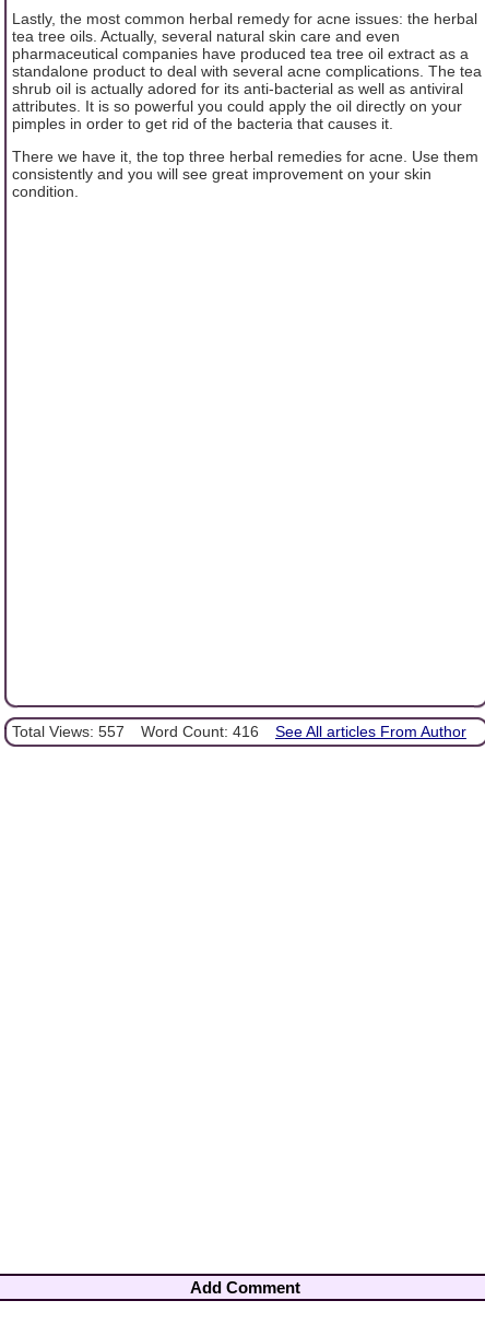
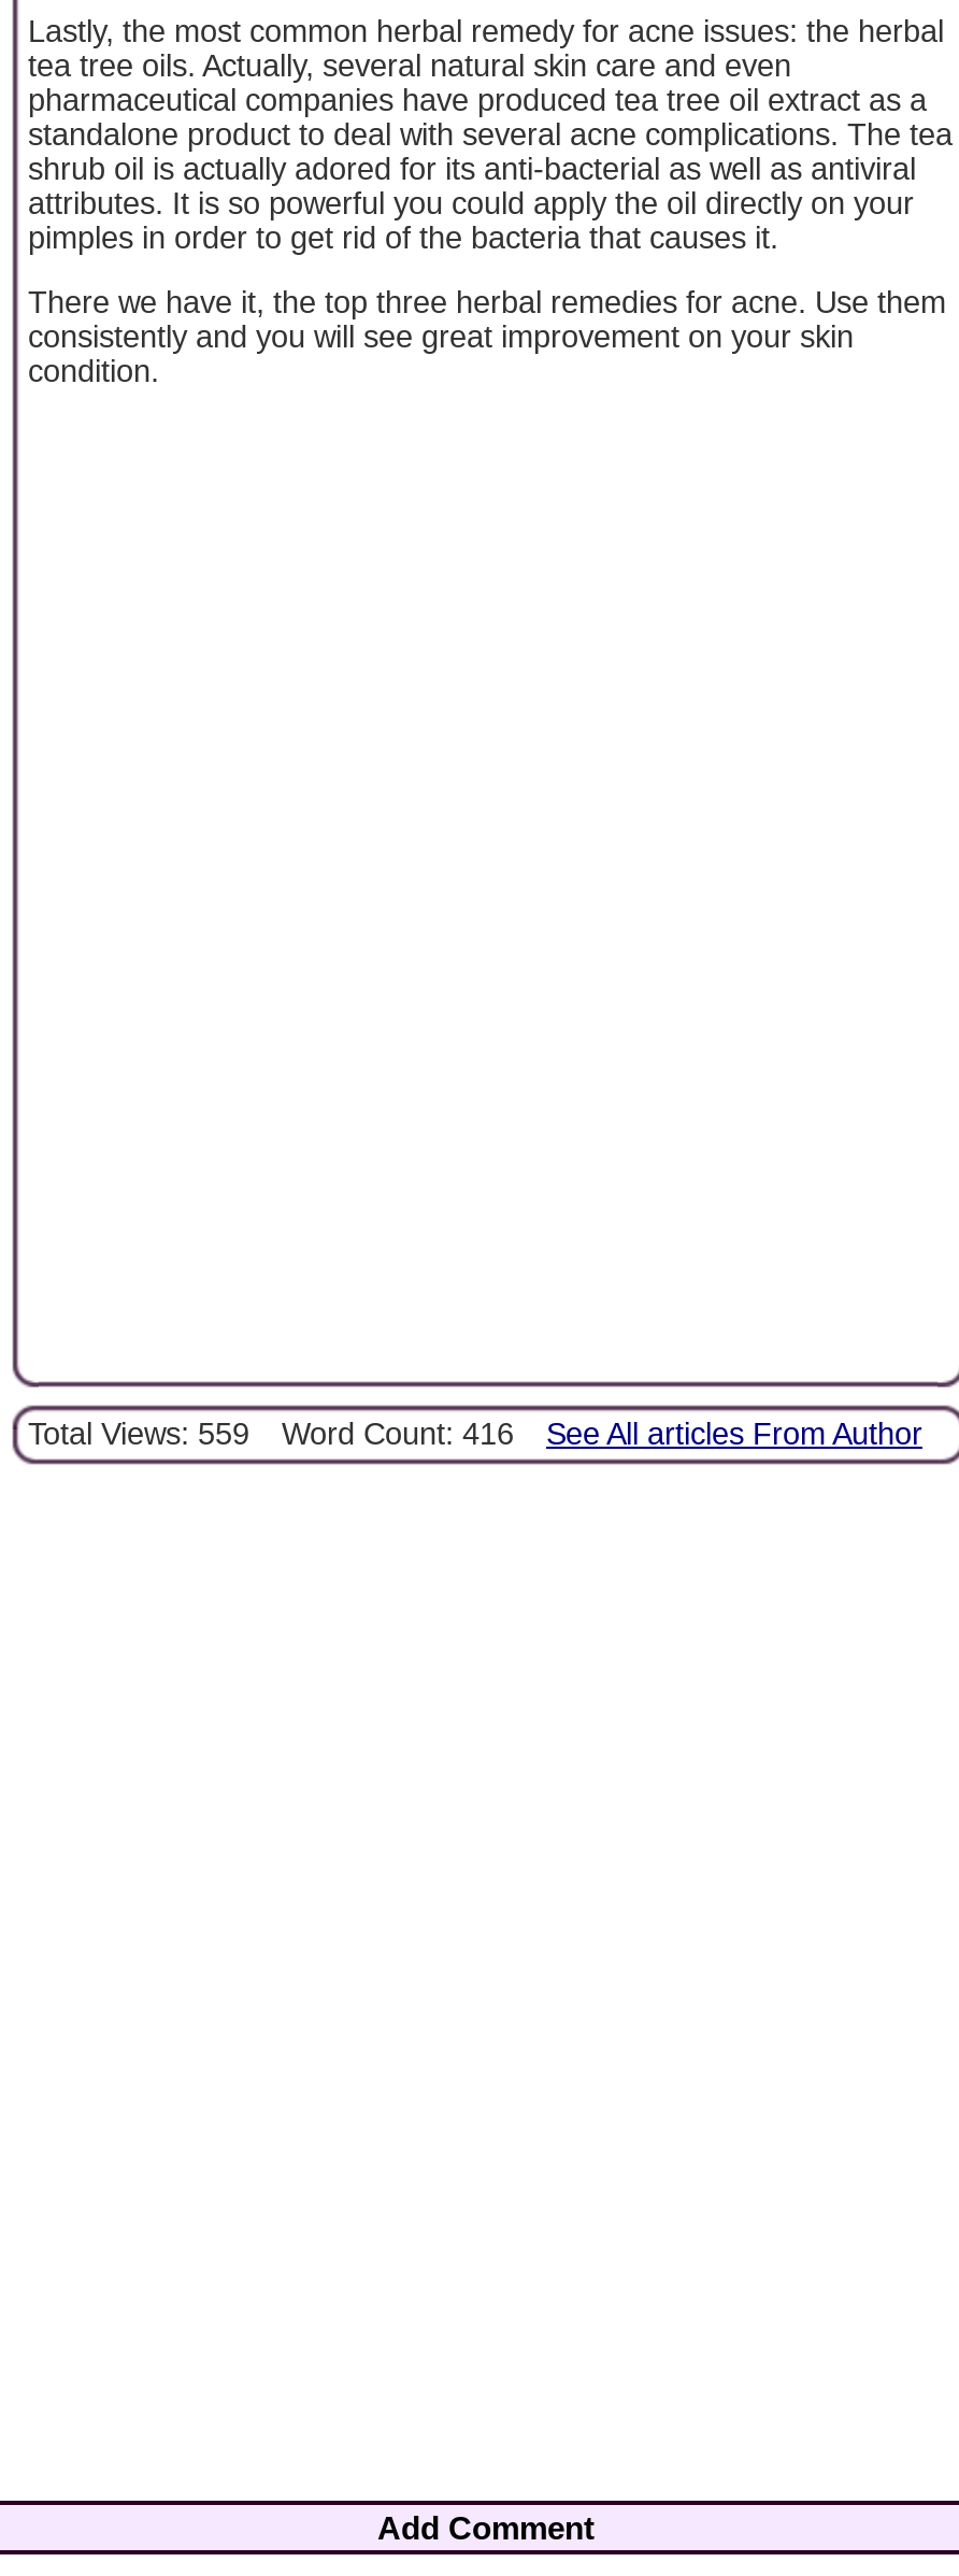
- Total Views: 557 Word Count: 416 See All articles From Author
+ Total Views: 559 Word Count: 416 See All articles From Author
